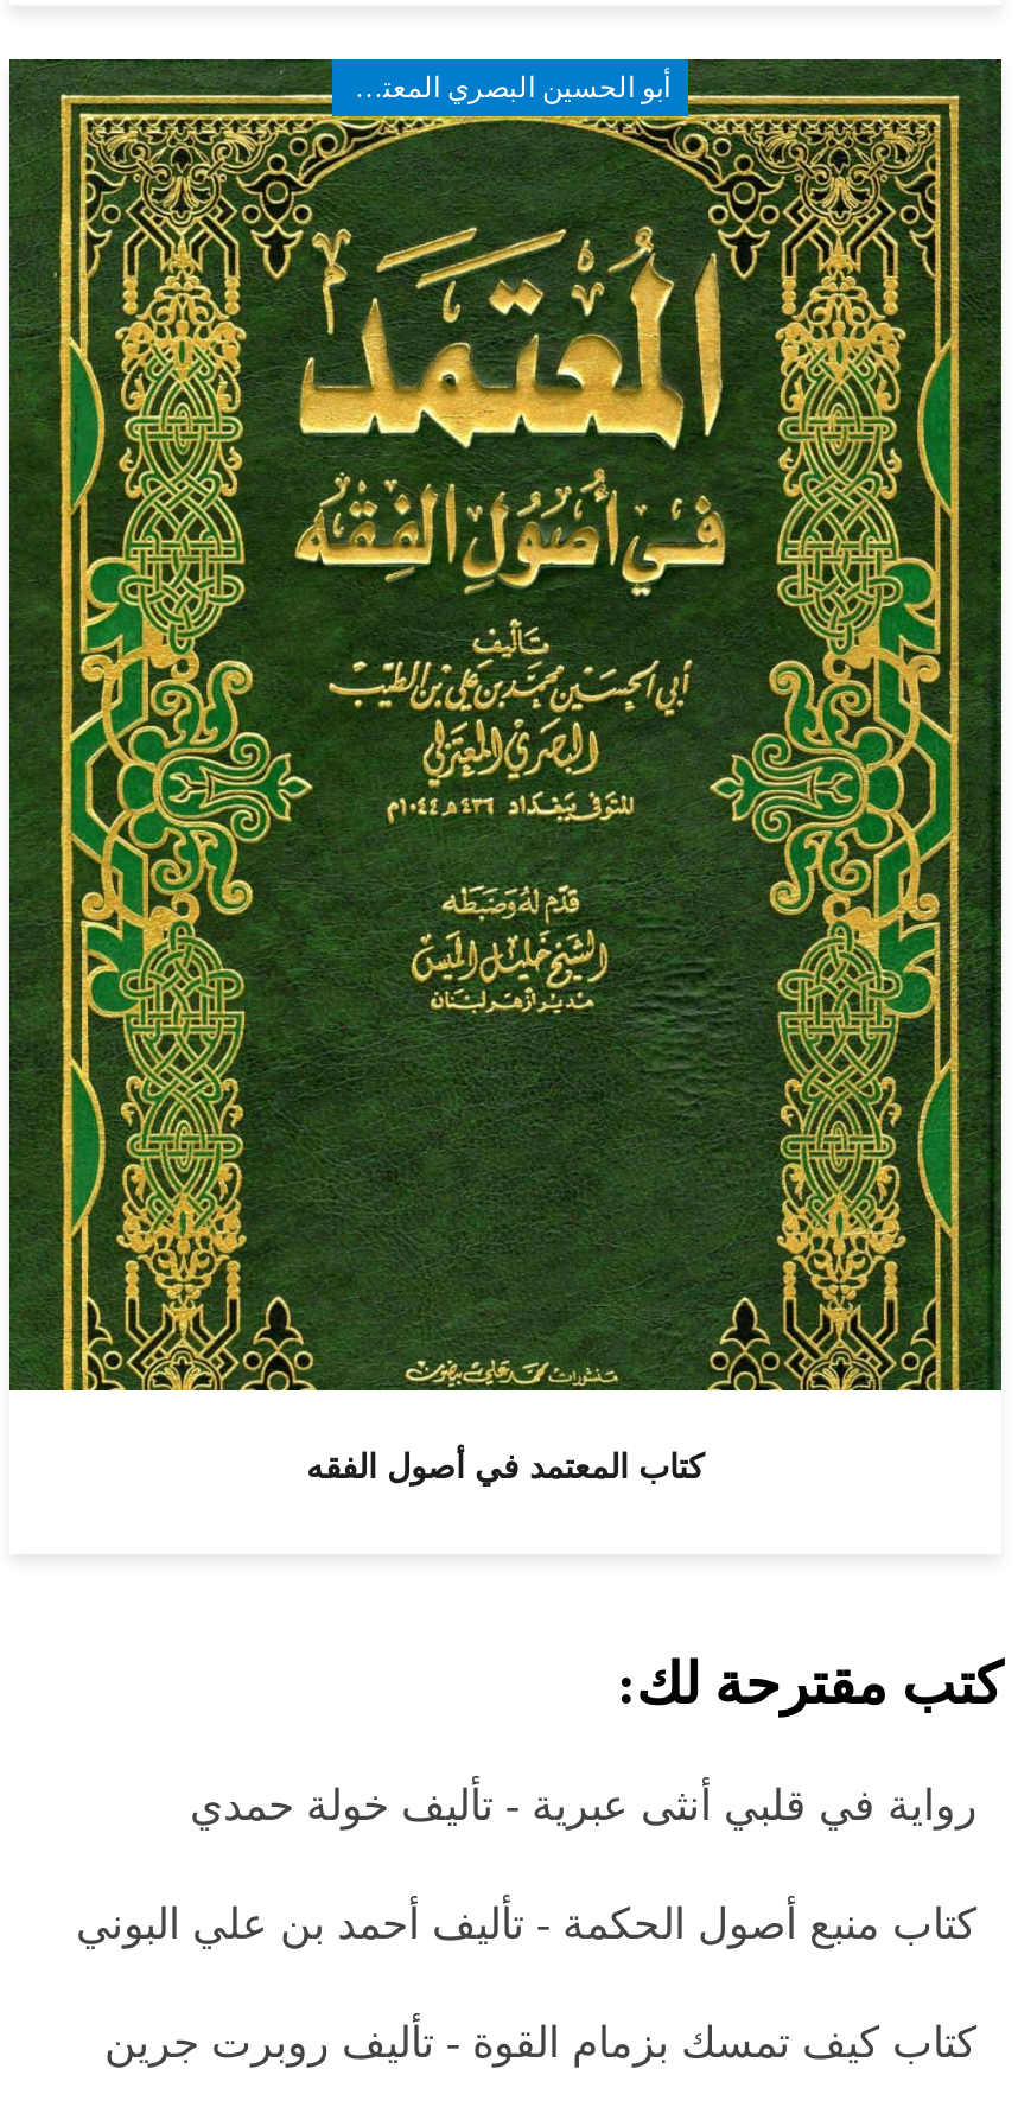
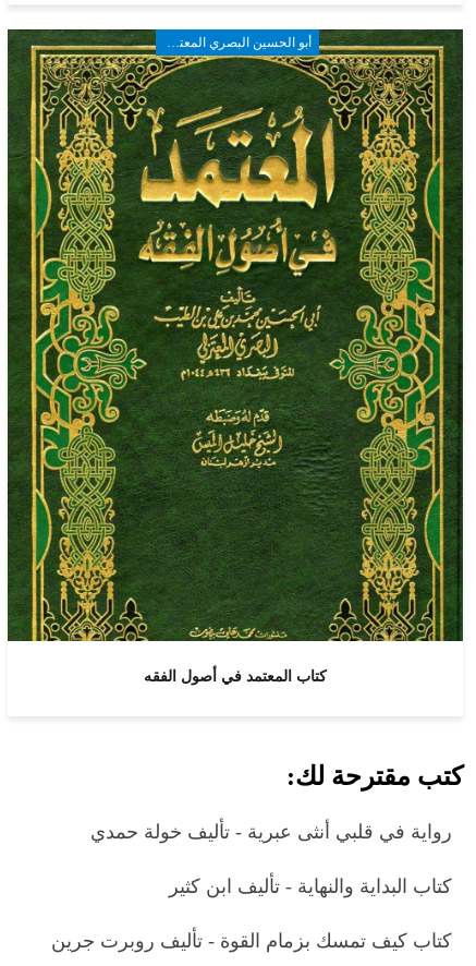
- كتاب منبع أصول الحكمة - تأليف أحمد بن علي البوني
+ كتاب البداية والنهاية - تأليف ابن كثير
